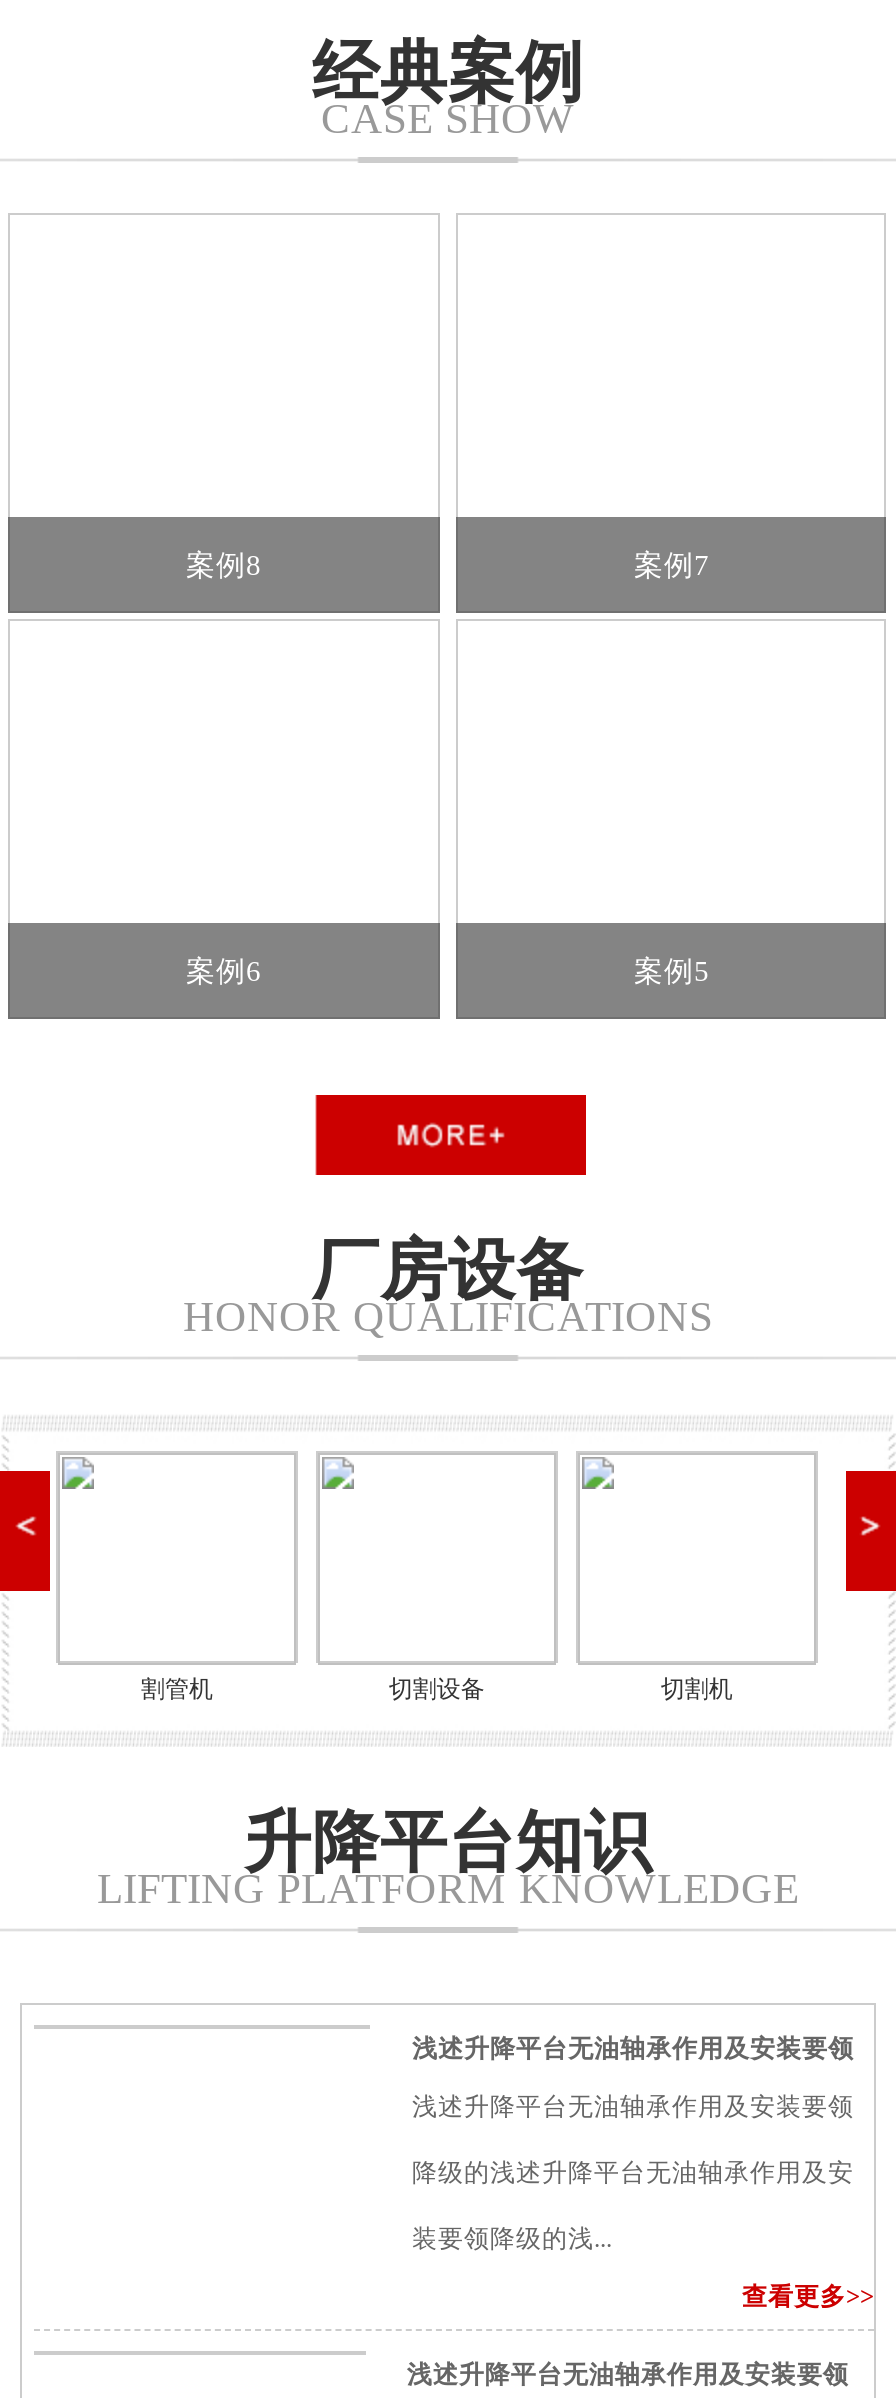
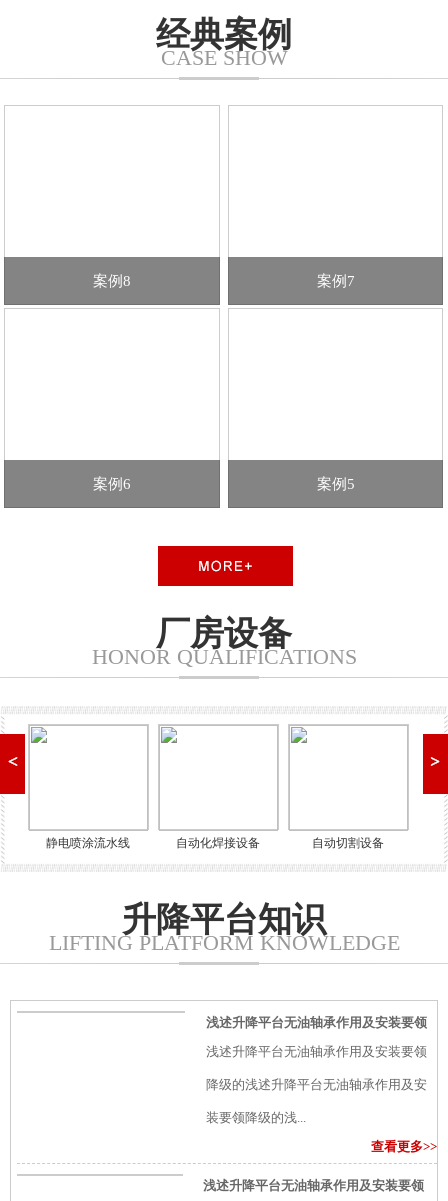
- 割管机
- 切割设备
- 切割机
+ 静电喷涂流水线
+ 自动化焊接设备
+ 自动切割设备
